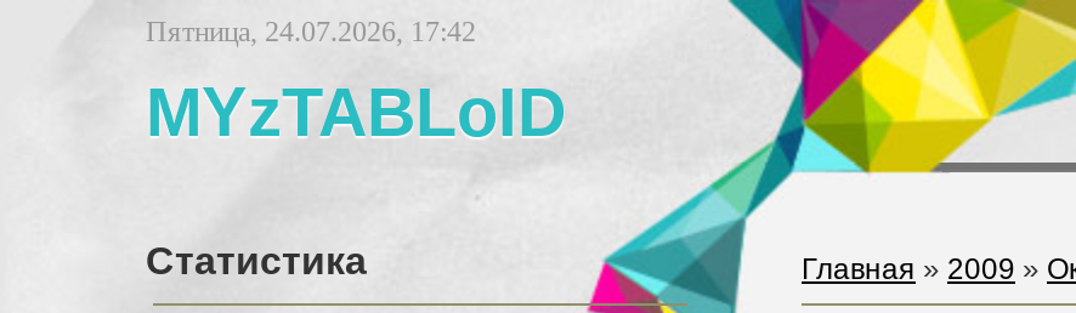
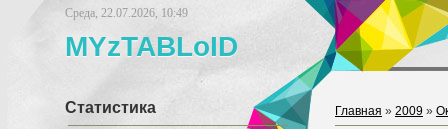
- Пятница, 24.07.2026, 17:42
+ Среда, 22.07.2026, 10:49
